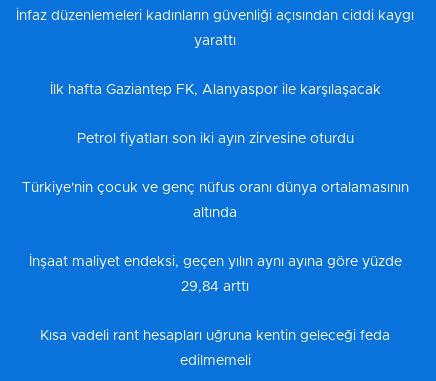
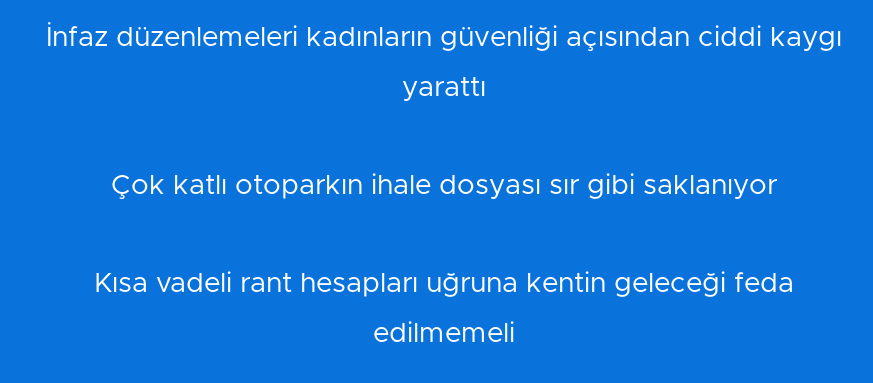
- İlk hafta Gaziantep FK, Alanyaspor ile karşılaşacak
- Petrol fiyatları son iki ayın zirvesine oturdu
- Türkiye'nin çocuk ve genç nüfus oranı dünya ortalamasının
- altında
- İnşaat maliyet endeksi, geçen yılın aynı ayına göre yüzde
- 29,84 arttı
+ Çok katlı otoparkın ihale dosyası sır gibi saklanıyor
